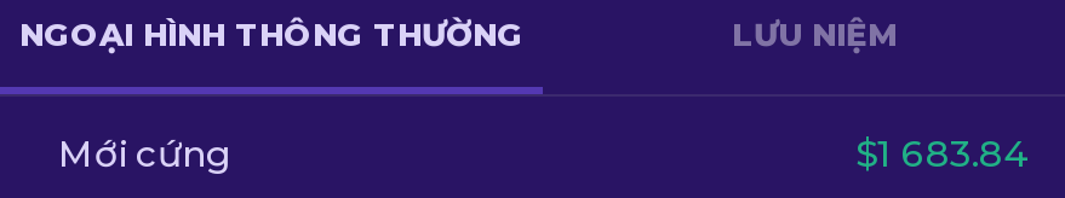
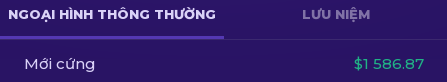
- $1 683.84
+ $1 586.87
